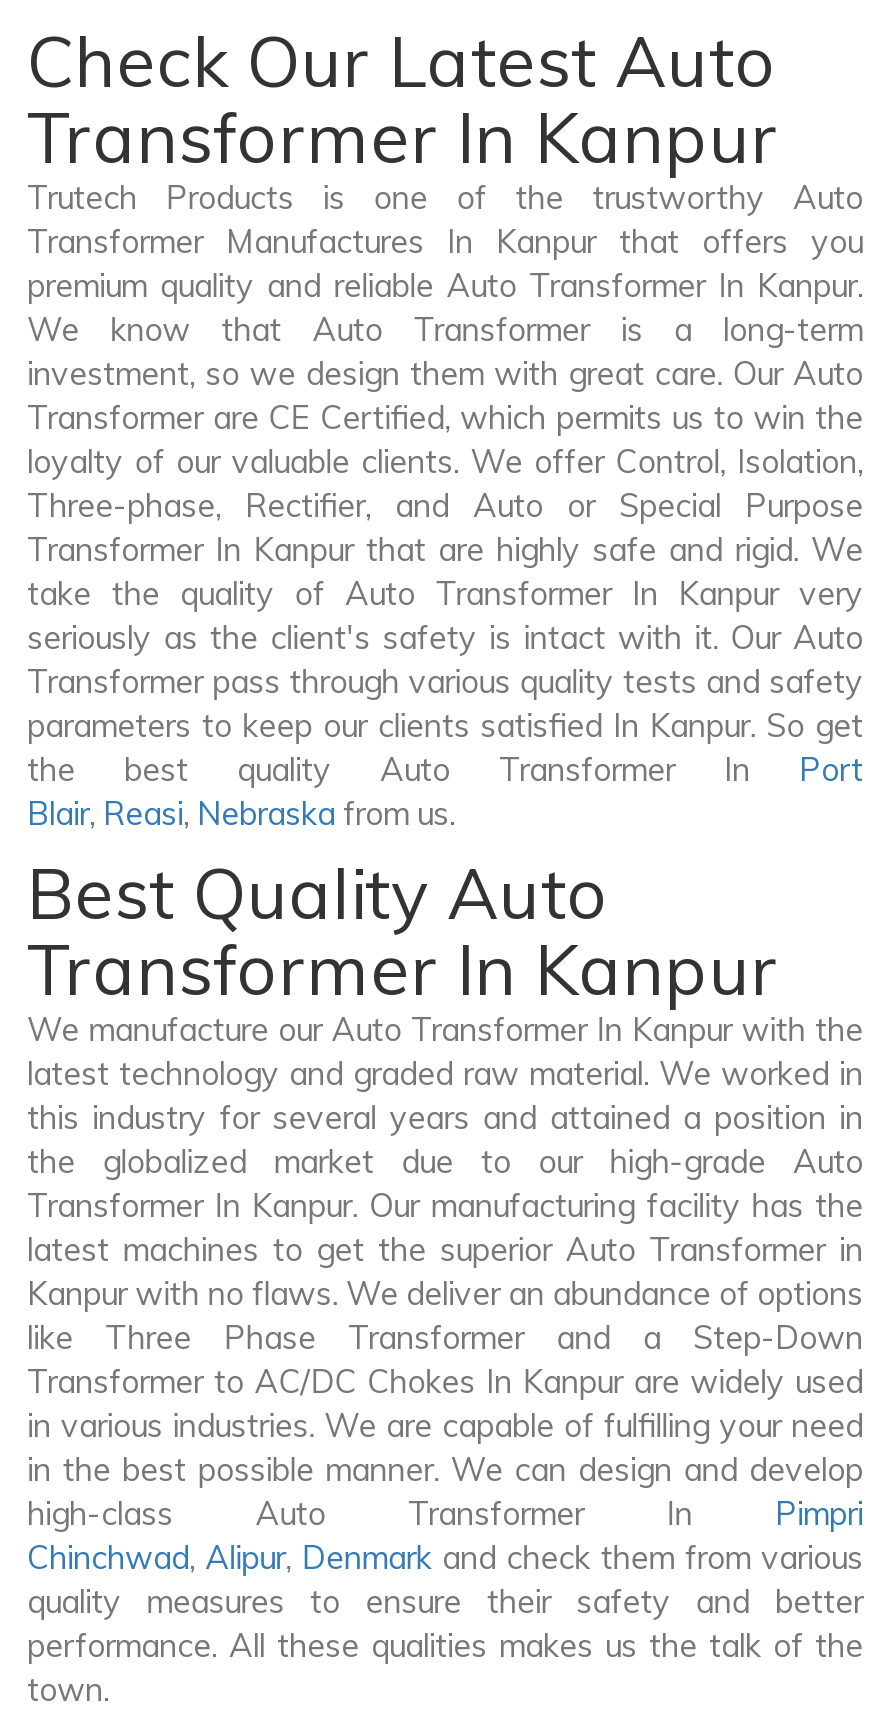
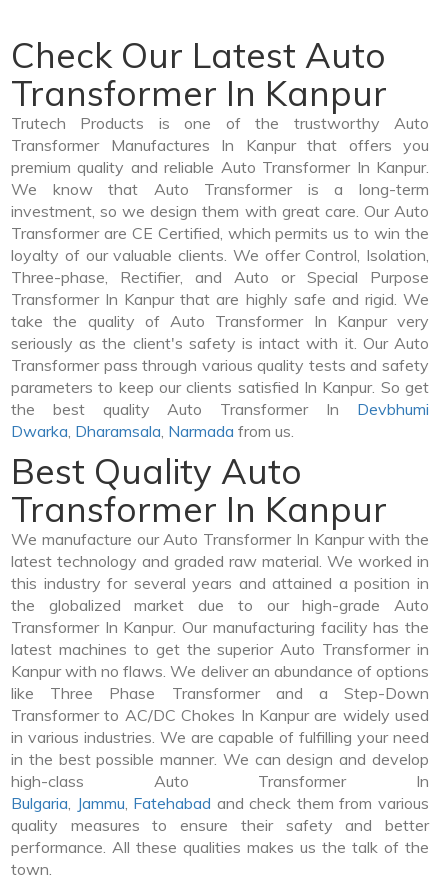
- the best quality Auto Transformer In Port
+ the best quality Auto Transformer In Devbhumi

- Blair, Reasi, Nebraska from us.
+ Dwarka, Dharamsala, Narmada from us.

- high-class Auto Transformer In Pimpri
- Chinchwad, Alipur, Denmark and check them from various
+ high-class Auto Transformer In
+ Bulgaria, Jammu, Fatehabad and check them from various
